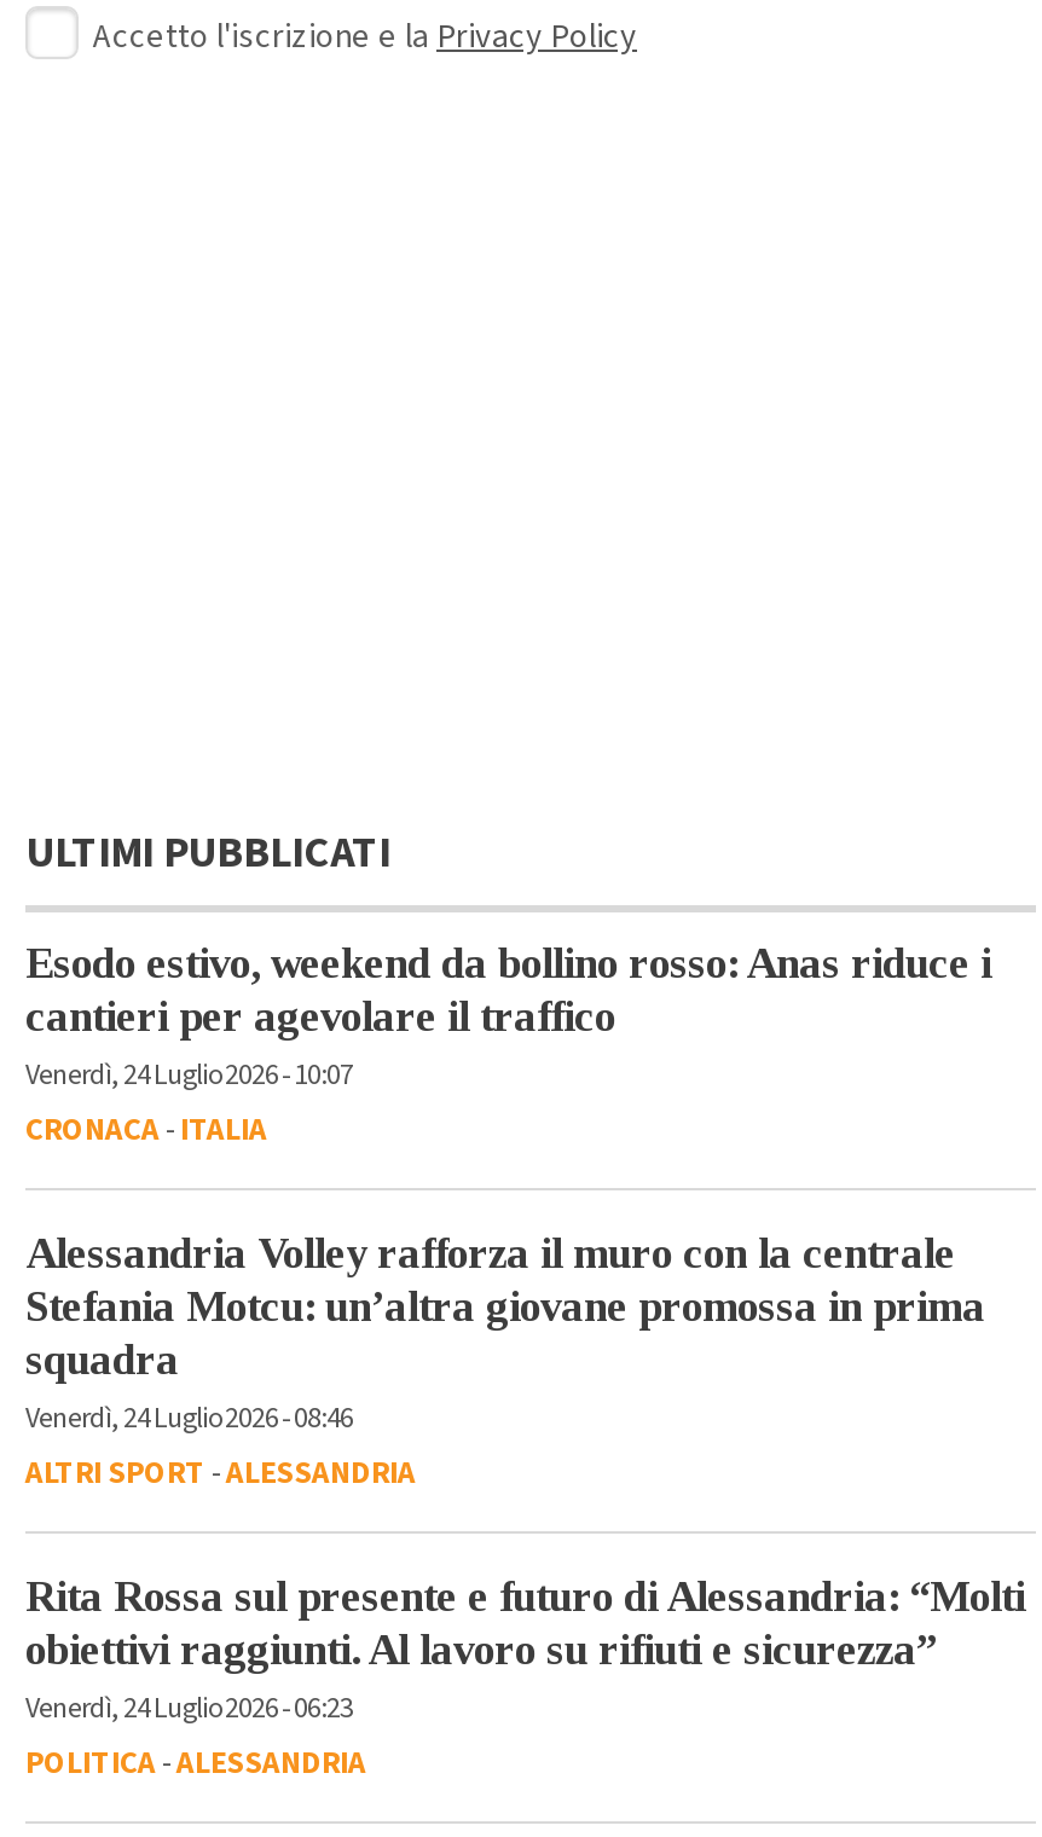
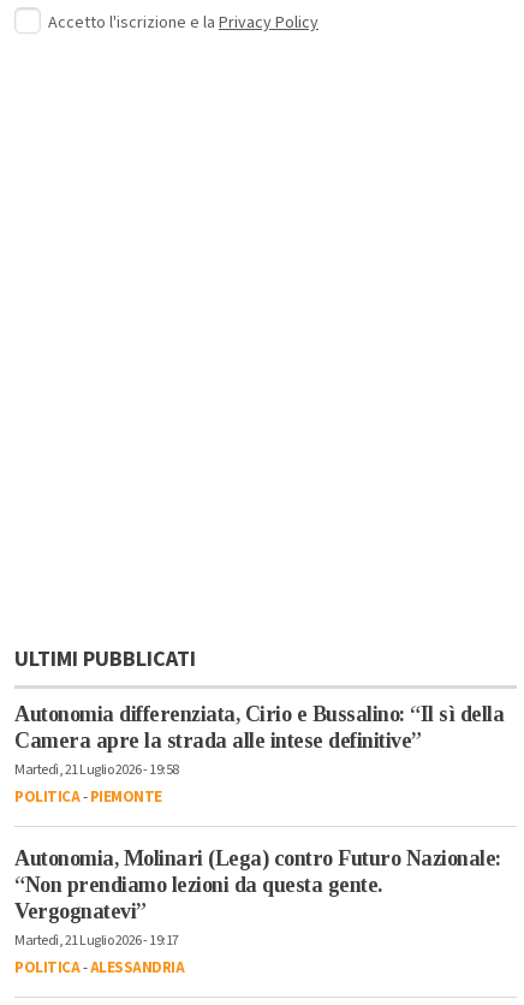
moved down: ULTIMI PUBBLICATI

- Esodo estivo, weekend da bollino rosso: Anas riduce i
- cantieri per agevolare il traffico
- Venerdì, 24 Luglio 2026 - 10:07
- CRONACA - ITALIA
- Alessandria Volley rafforza il muro con la centrale
- Stefania Motcu: un’altra giovane promossa in prima
- squadra
- Venerdì, 24 Luglio 2026 - 08:46
- ALTRI SPORT -ALESSANDRIA
- Rita Rossa sul presente e futuro di Alessandria: “Molti
- obiettivi raggiunti. Al lavoro su rifiuti e sicurezza”
- Venerdì, 24 Luglio 2026 - 06:23
+ Autonomia differenziata, Cirio e Bussalino: “Il sì della
+ Camera apre la strada alle intese definitive”
+ Martedì, 21 Luglio 2026 - 19:58
+ POLITICA-PIEMONTE
+ Autonomia, Molinari (Lega) contro Futuro Nazionale:
+ “Non prendiamo lezioni da questa gente.
+ Vergognatevi”
+ Martedì, 21 Luglio 2026 - 19:17
